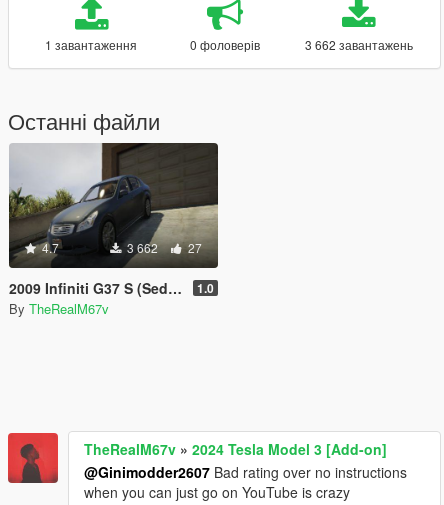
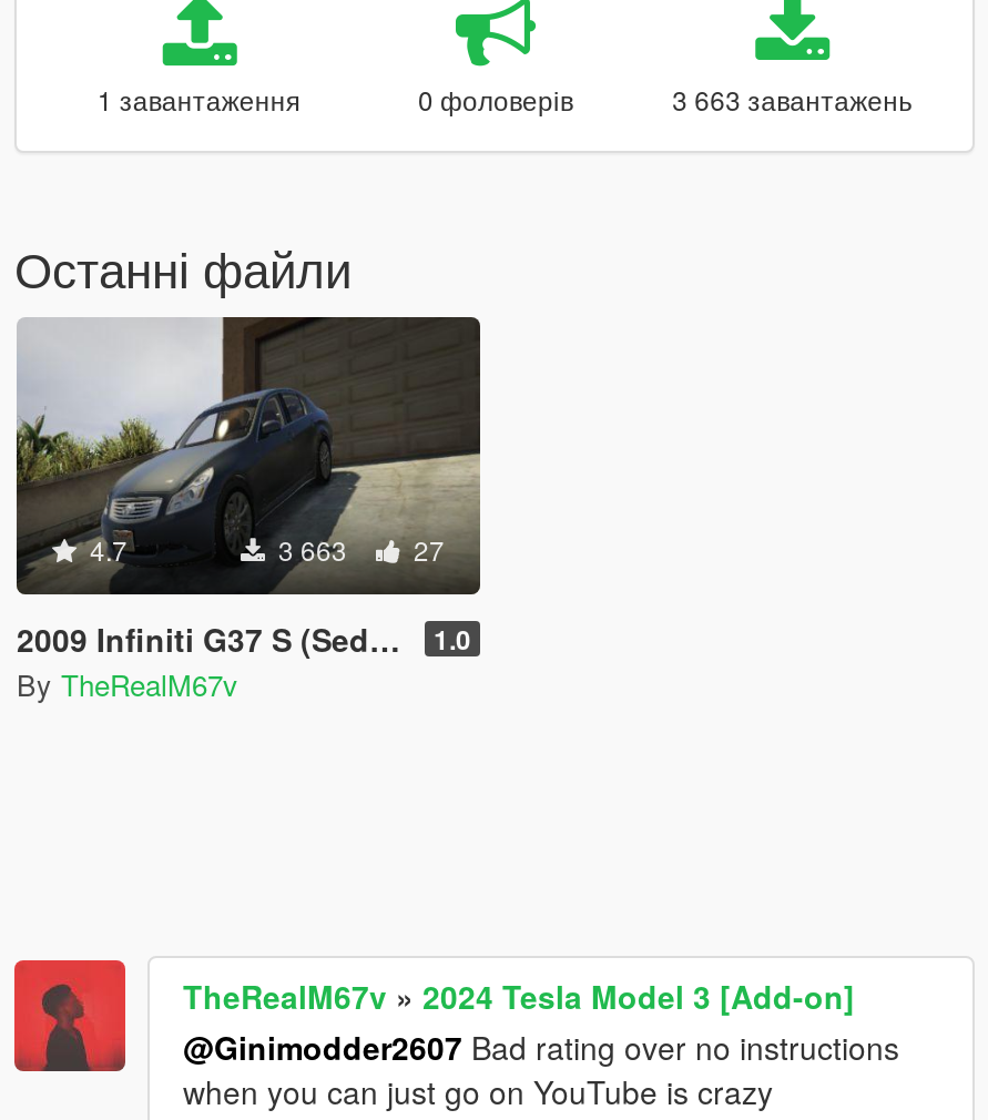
- 3 662 завантажень
+ 3 663 завантажень

- 3 662 27
+ 3 663 27
